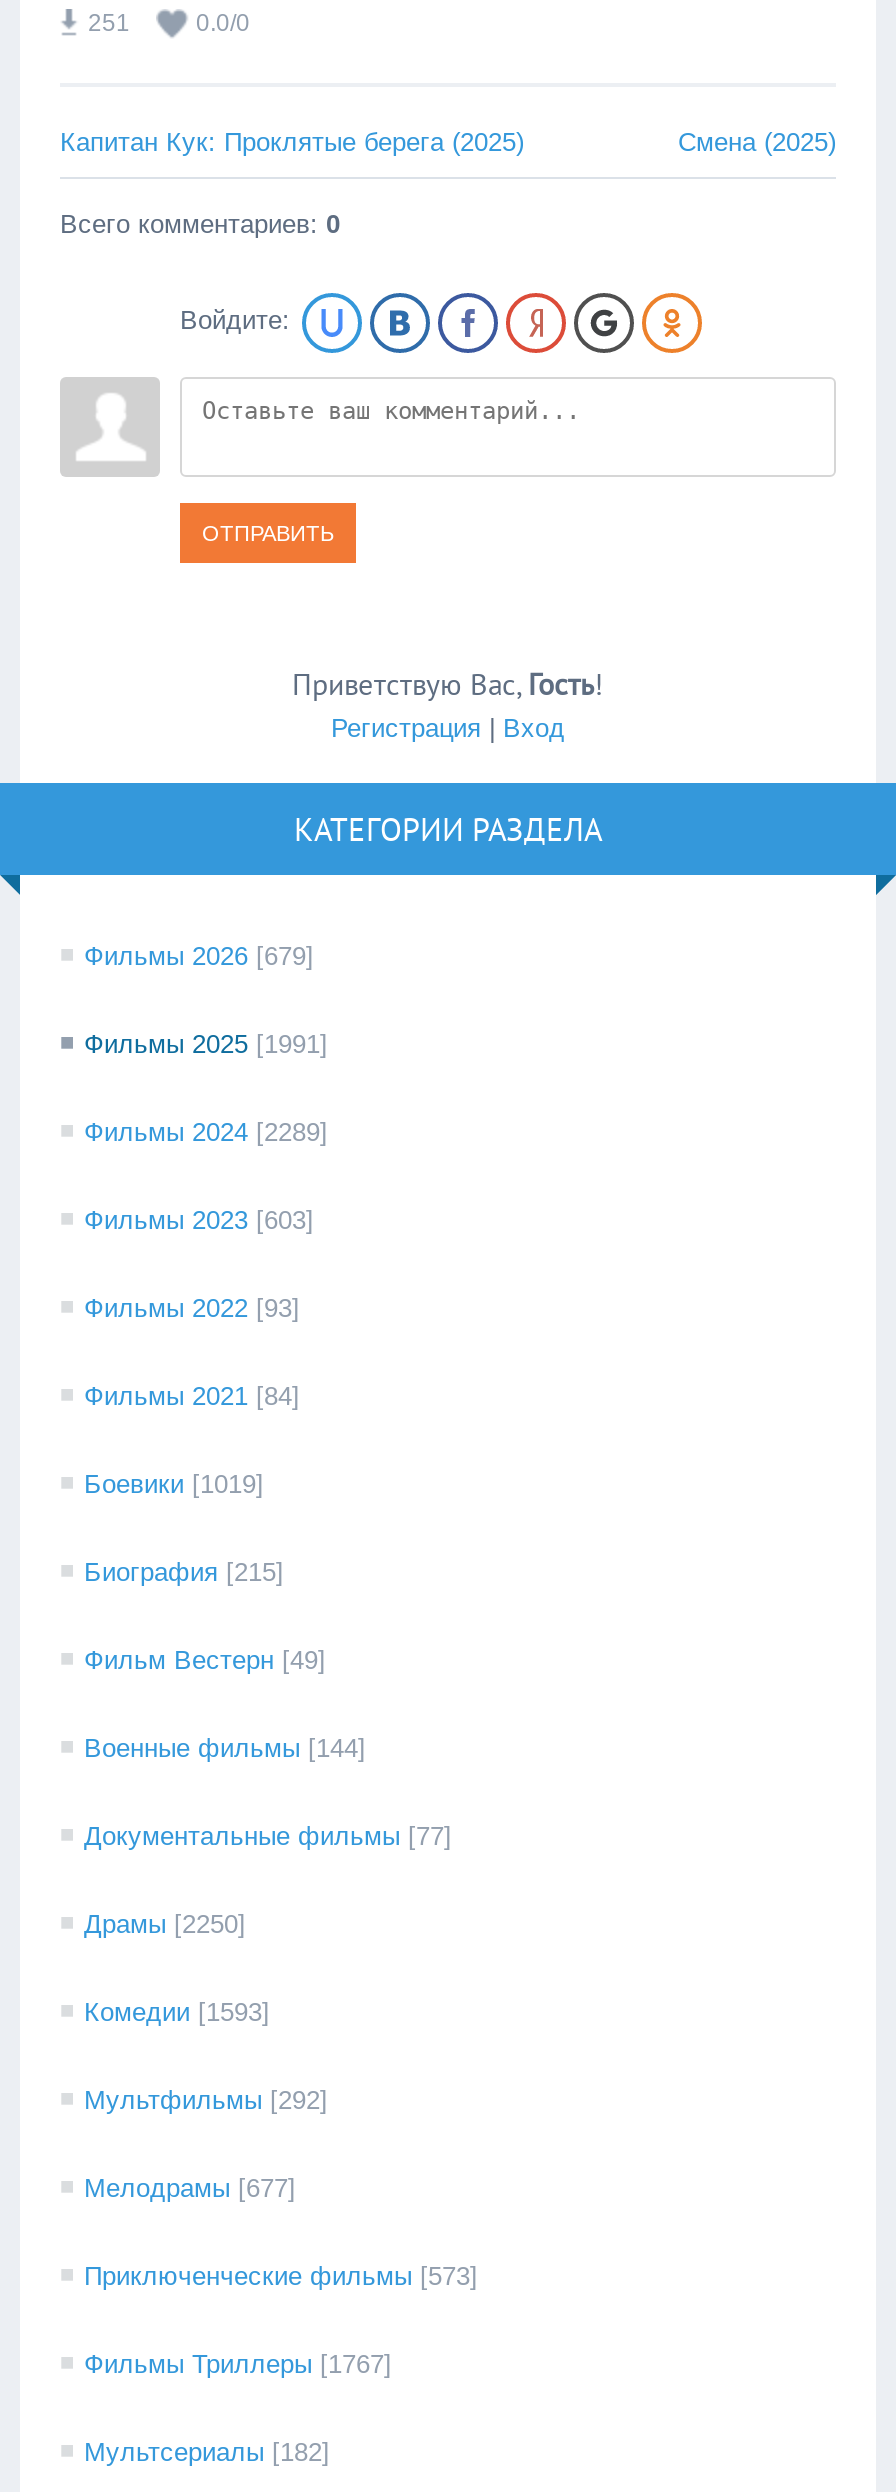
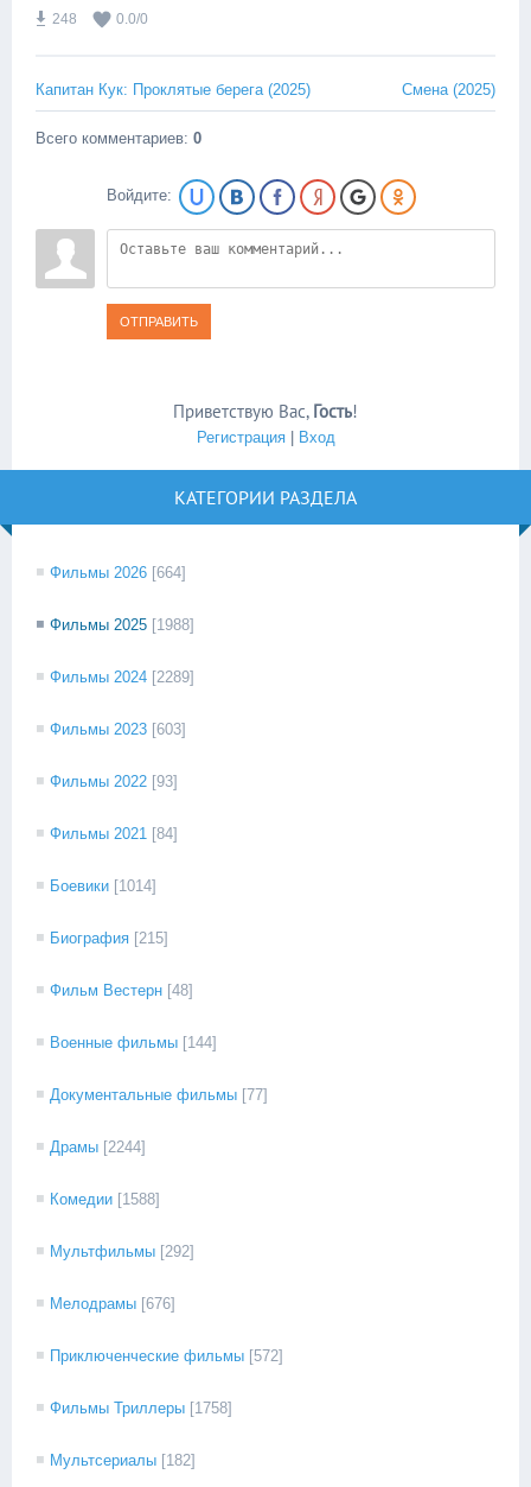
- 251
+ 248

- Фильмы 2026 [679]
+ Фильмы 2026 [664]

- Фильмы 2025 [1991]
+ Фильмы 2025 [1988]

- Боевики [1019]
+ Боевики [1014]

- Фильм Вестерн [49]
+ Фильм Вестерн [48]

- Драмы [2250]
+ Драмы [2244]

- Комедии [1593]
+ Комедии [1588]

- Мелодрамы [677]
+ Мелодрамы [676]

- Приключенческие фильмы [573]
+ Приключенческие фильмы [572]

- Фильмы Триллеры [1767]
+ Фильмы Триллеры [1758]
